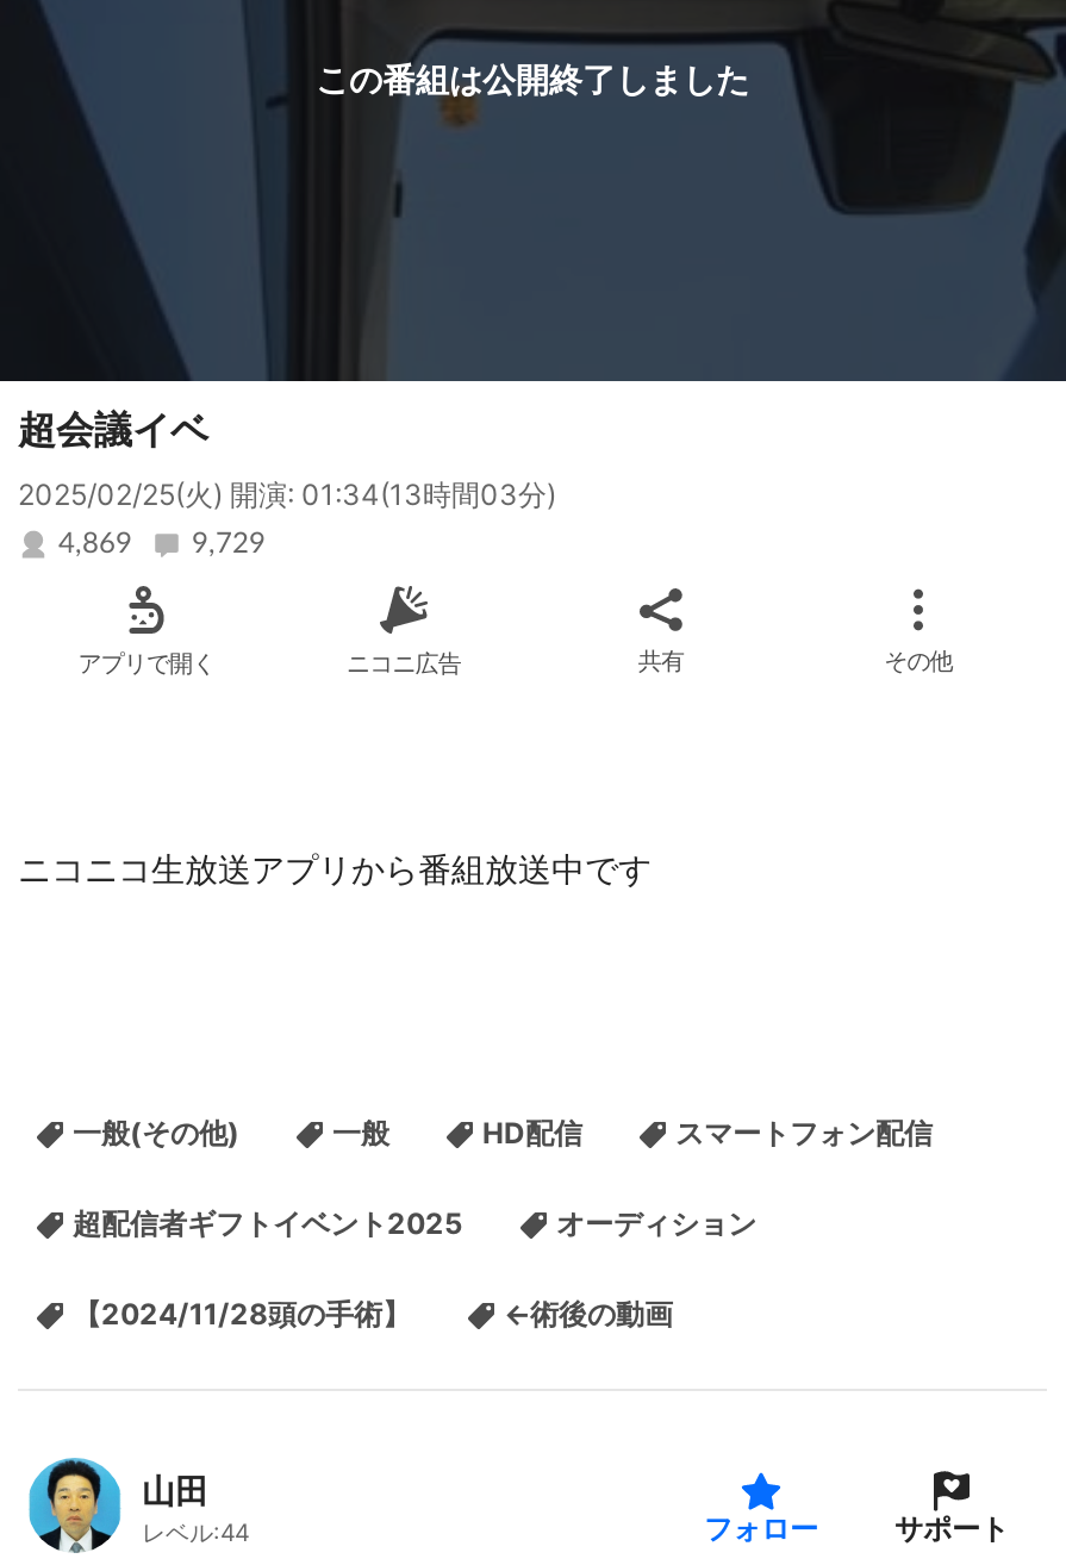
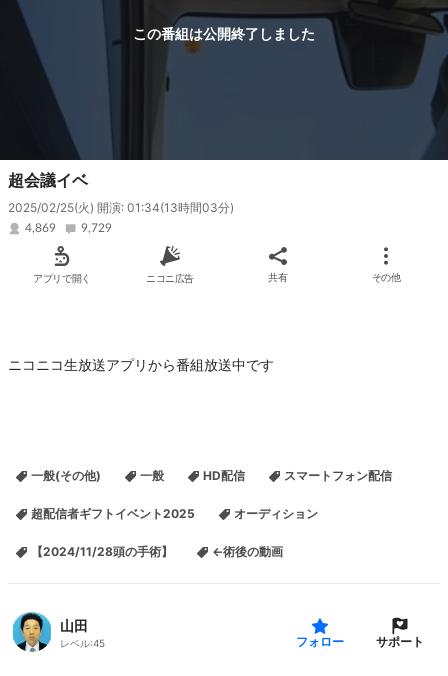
- レベル:44
+ レベル:45
